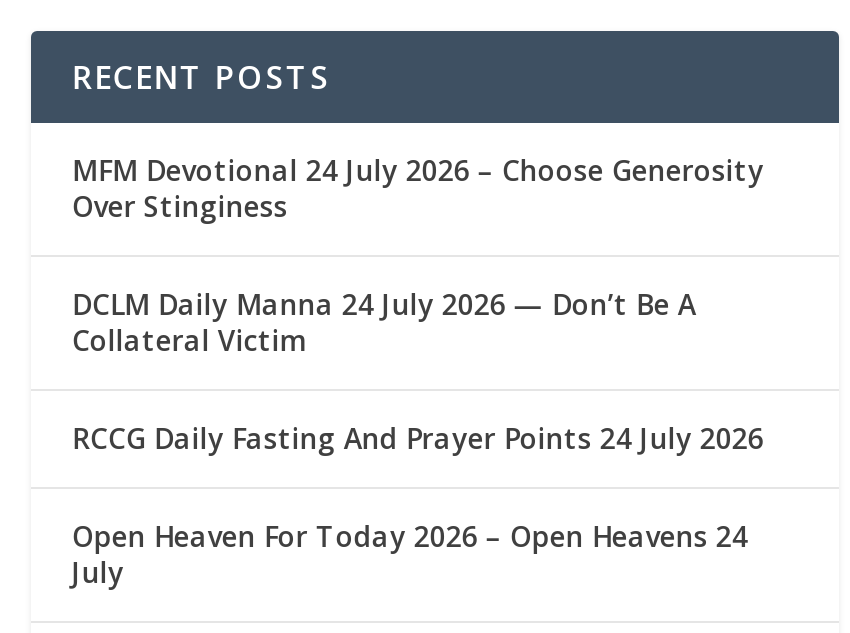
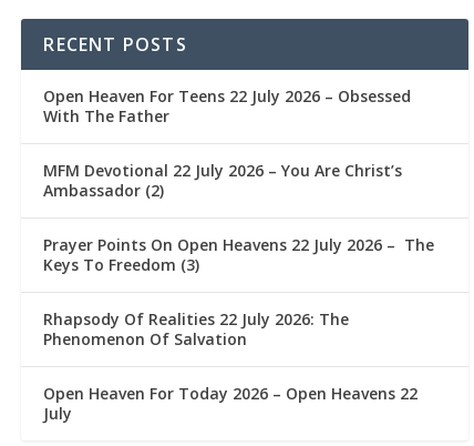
- MFM Devotional 24 July 2026 – Choose Generosity
- Over Stinginess
- DCLM Daily Manna 24 July 2026 — Don’t Be A
- Collateral Victim
- RCCG Daily Fasting And Prayer Points 24 July 2026
- Open Heaven For Today 2026 – Open Heavens 24
+ Open Heaven For Teens 22 July 2026 – Obsessed
+ With The Father
+ MFM Devotional 22 July 2026 – You Are Christ’s
+ Ambassador (2)
+ Prayer Points On Open Heavens 22 July 2026 – The
+ Keys To Freedom (3)
+ Rhapsody Of Realities 22 July 2026: The
+ Phenomenon Of Salvation
+ Open Heaven For Today 2026 – Open Heavens 22
